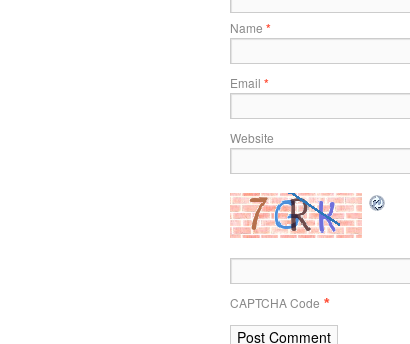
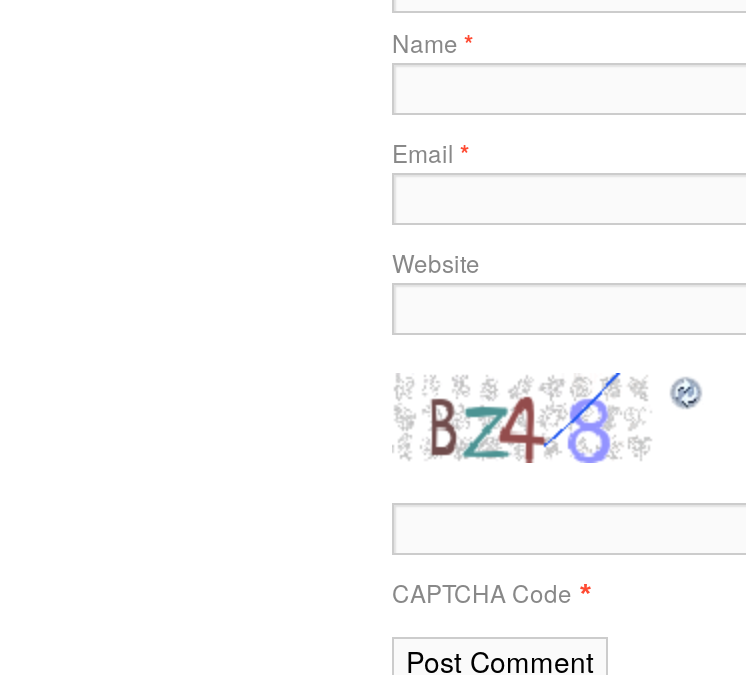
- [image]
+ [image]
